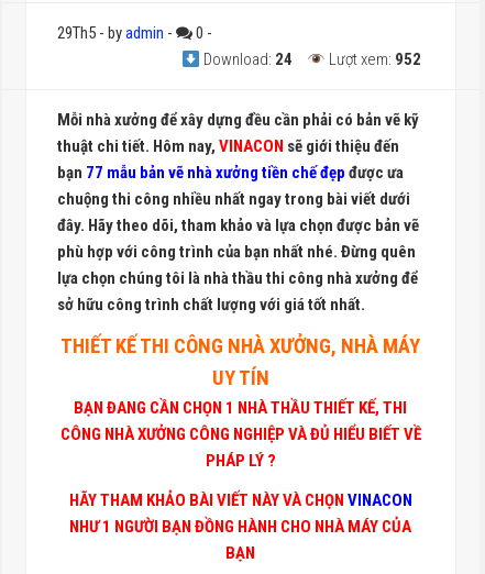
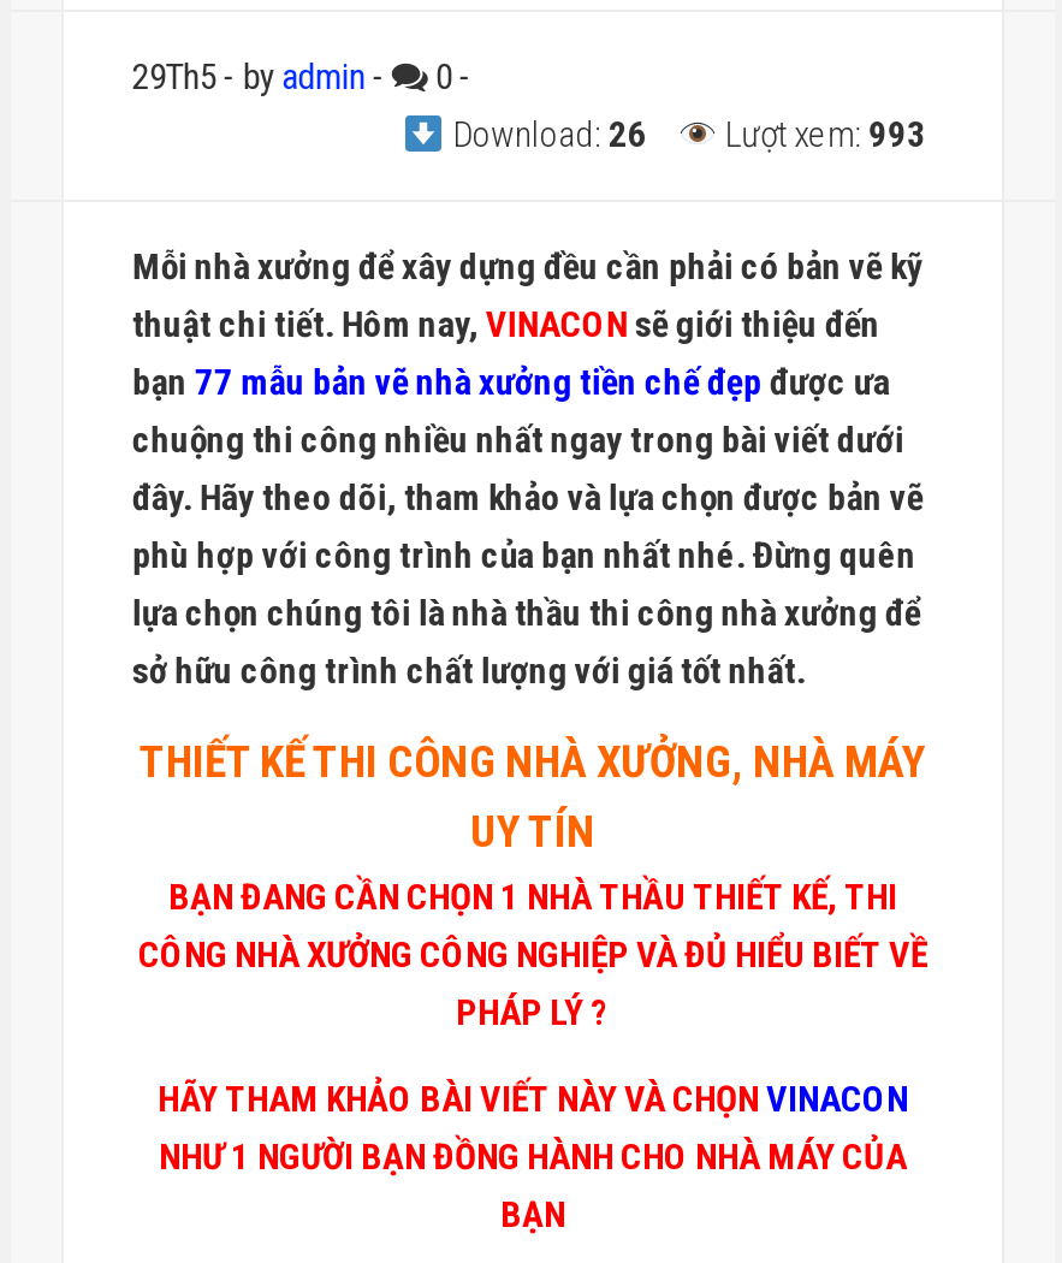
- Download: 24
+ Download: 26

- Lượt xem: 952
+ Lượt xem: 993
